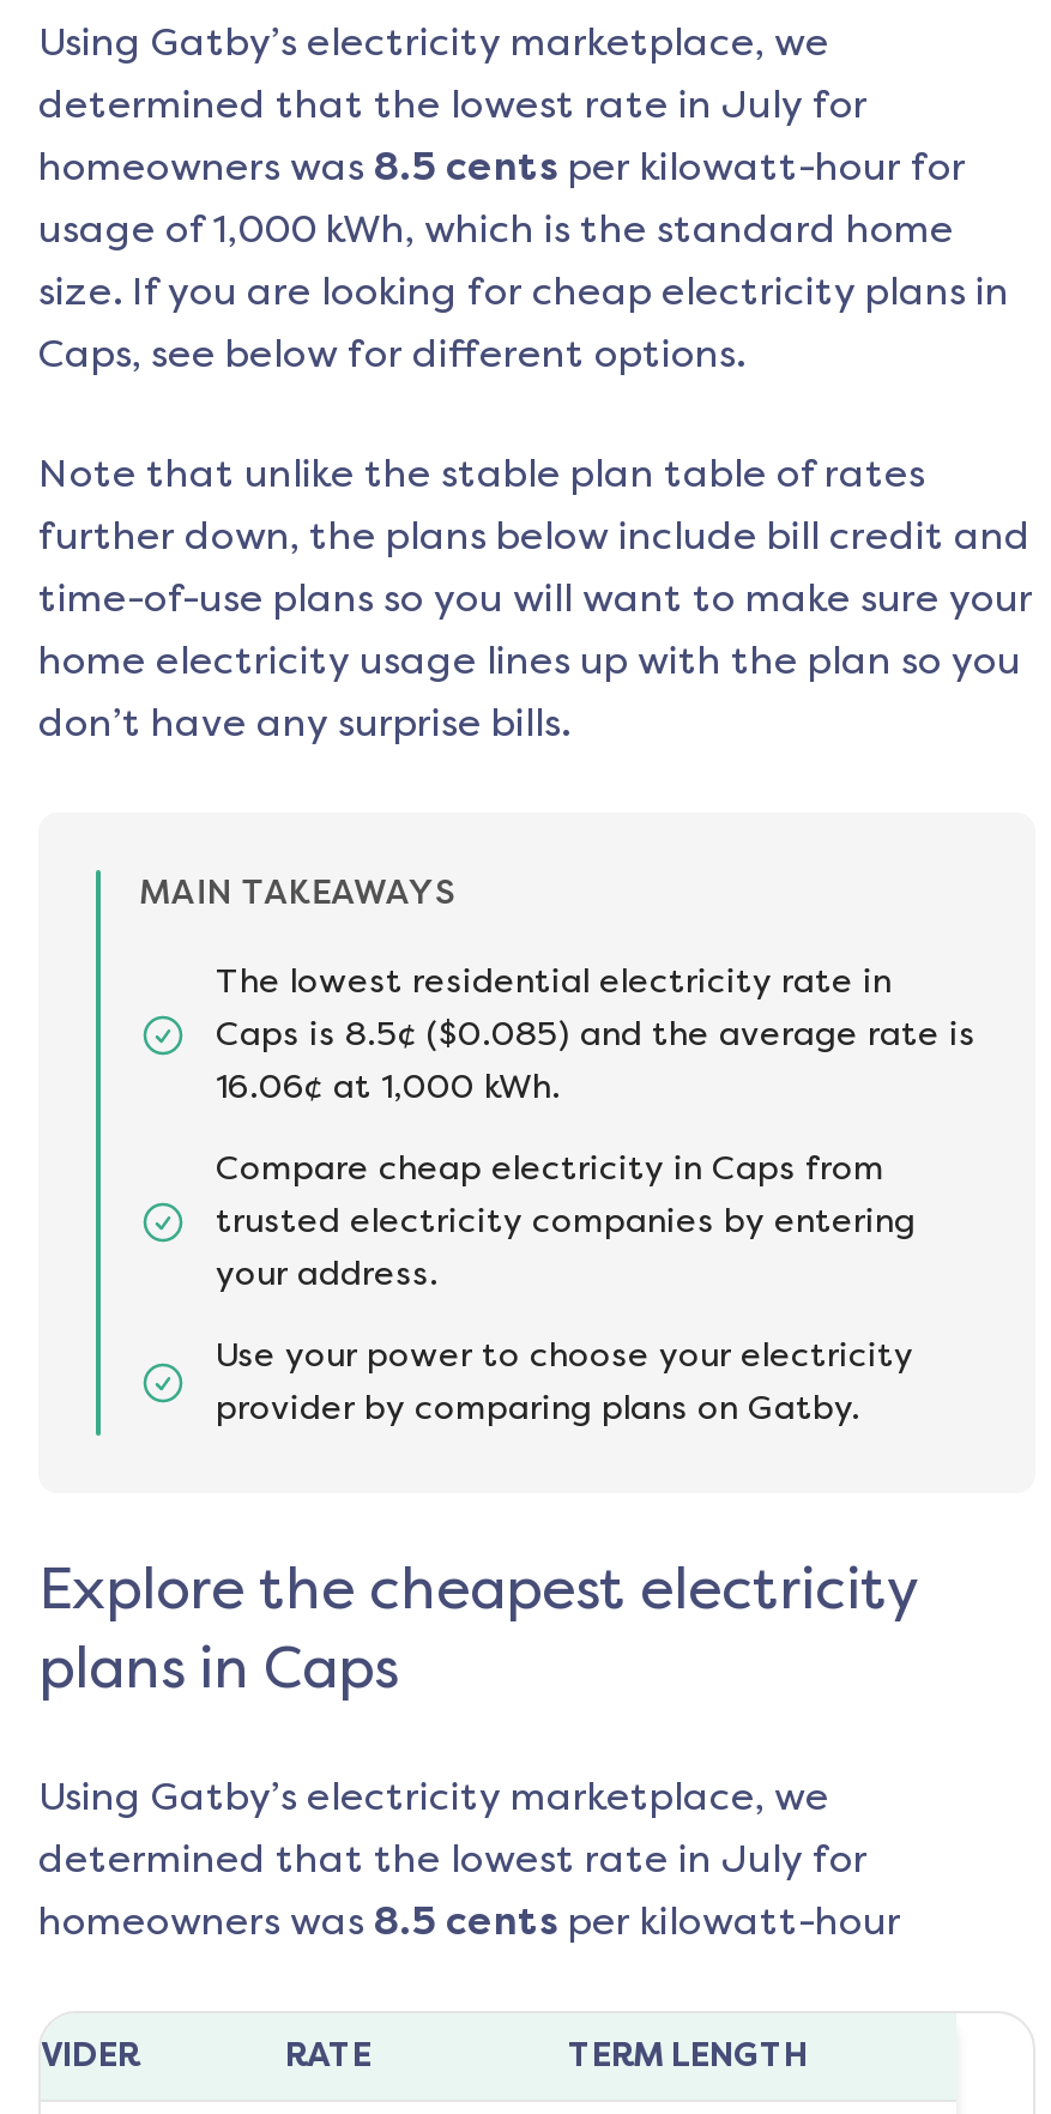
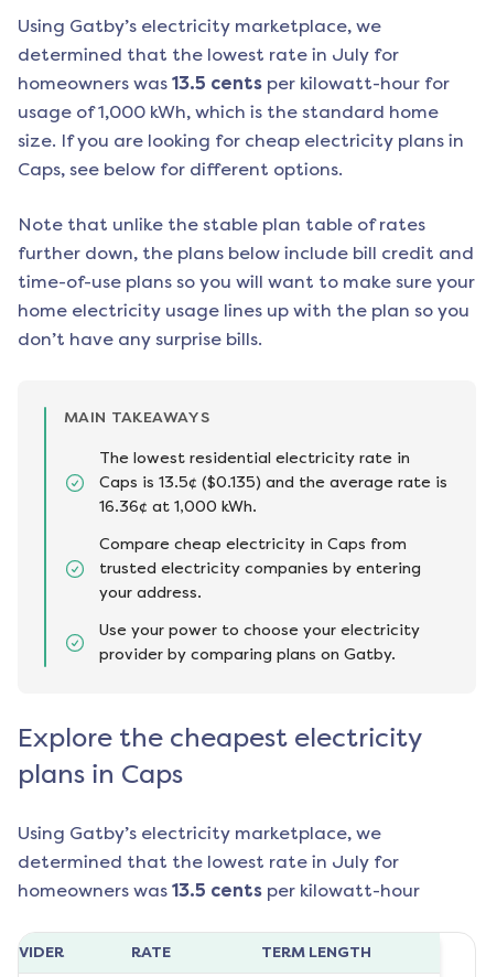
- homeowners was 8.5 cents per kilowatt-hour for
+ homeowners was 13.5 cents per kilowatt-hour for

- Caps is 8.5¢ ($0.085) and the average rate is
+ Caps is 13.5¢ ($0.135) and the average rate is

- 16.06¢ at 1,000 kWh.
+ 16.36¢ at 1,000 kWh.

- homeowners was 8.5 cents per kilowatt-hour
+ homeowners was 13.5 cents per kilowatt-hour
